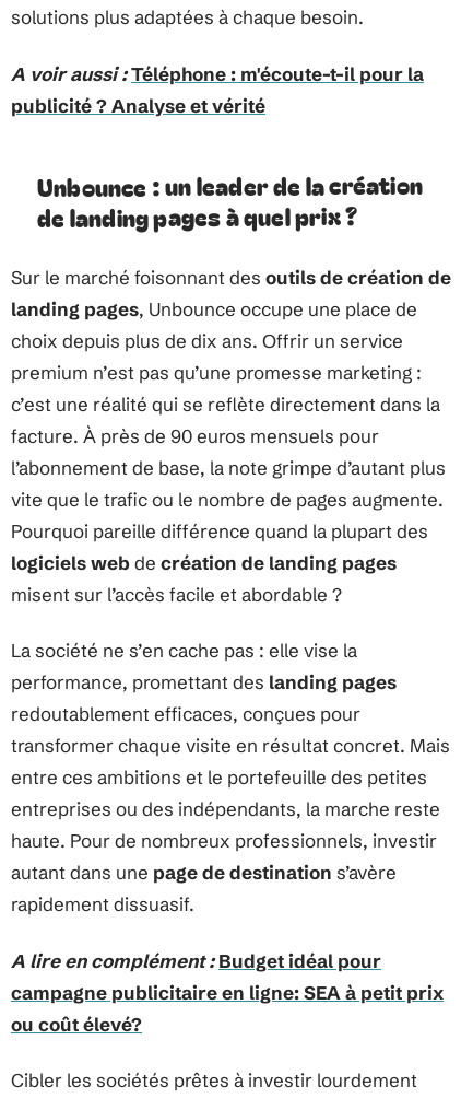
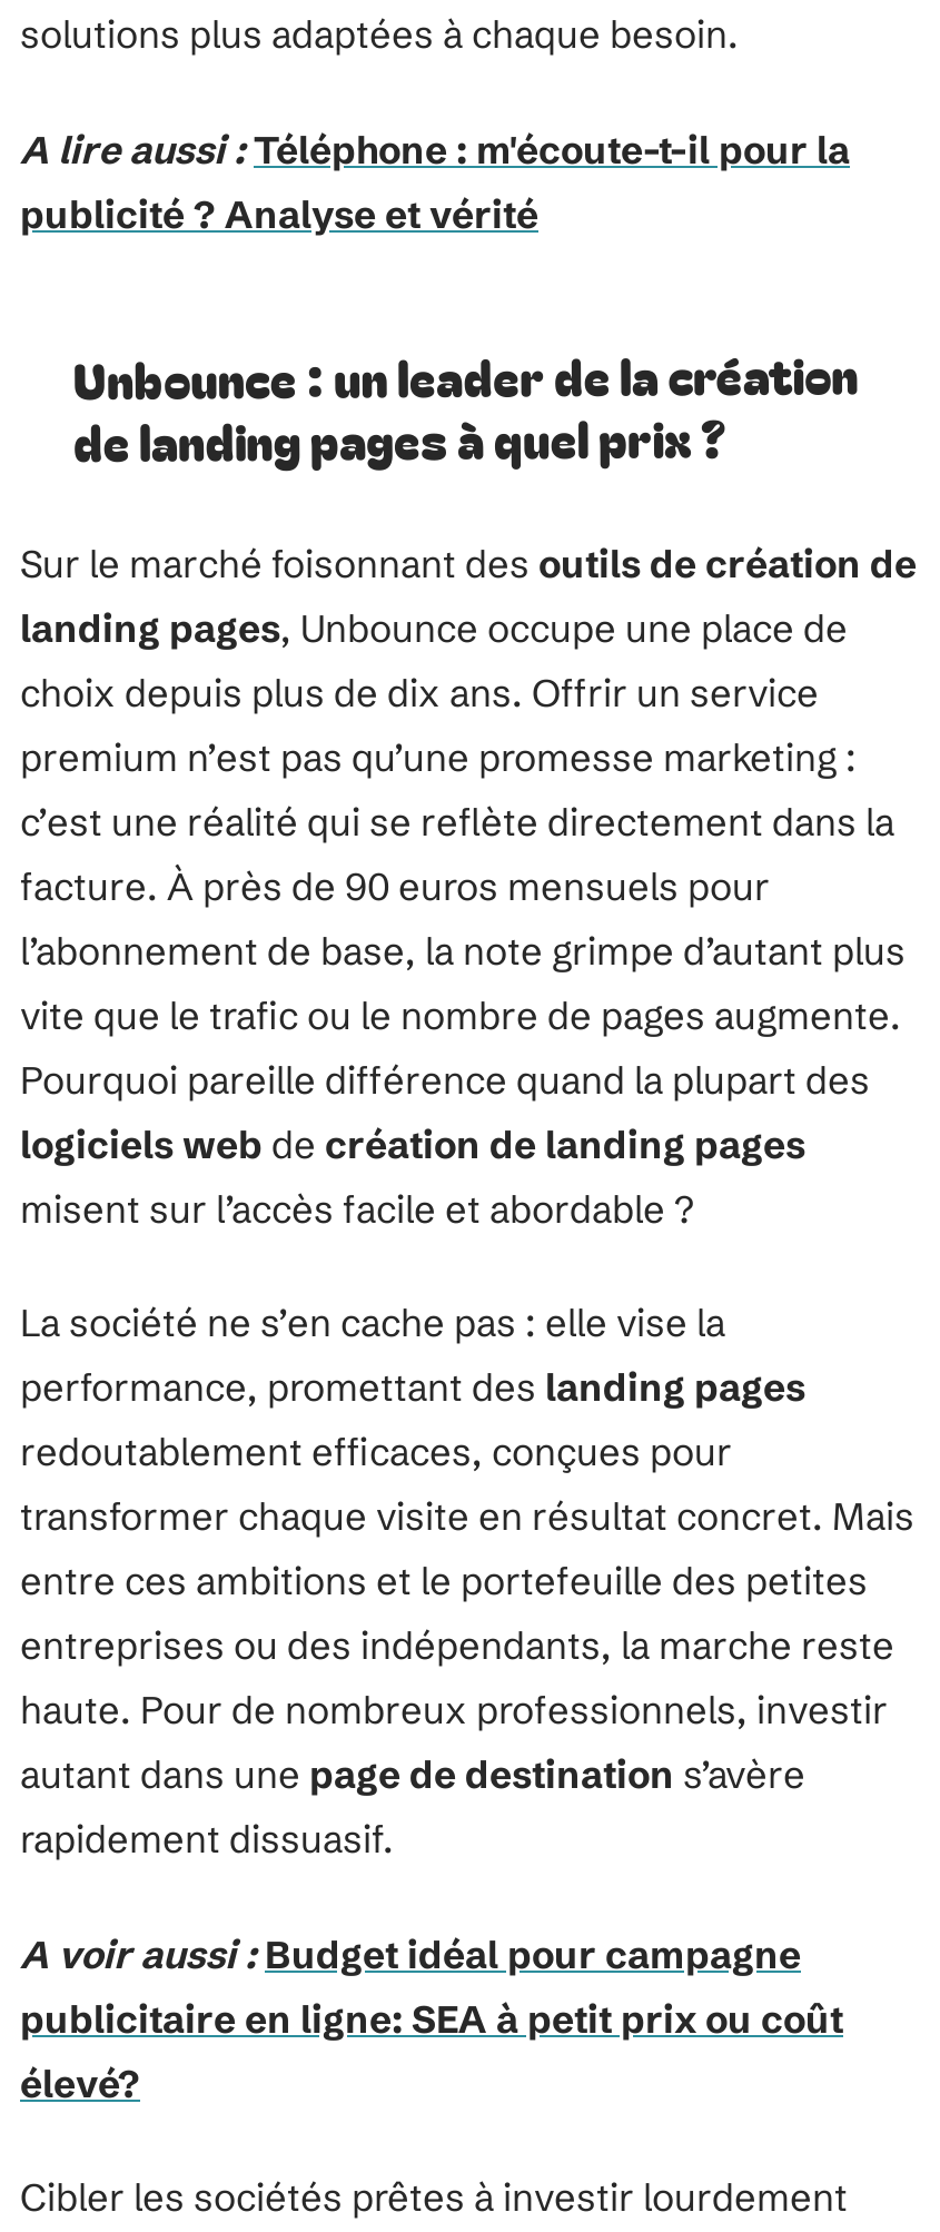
- A voir aussi : Téléphone : m'écoute-t-il pour la
+ A lire aussi : Téléphone : m'écoute-t-il pour la

- A lire en complément : Budget idéal pour
- campagne publicitaire en ligne: SEA à petit prix
- ou coût élevé?
+ A voir aussi : Budget idéal pour campagne
+ publicitaire en ligne: SEA à petit prix ou coût
+ élevé?
